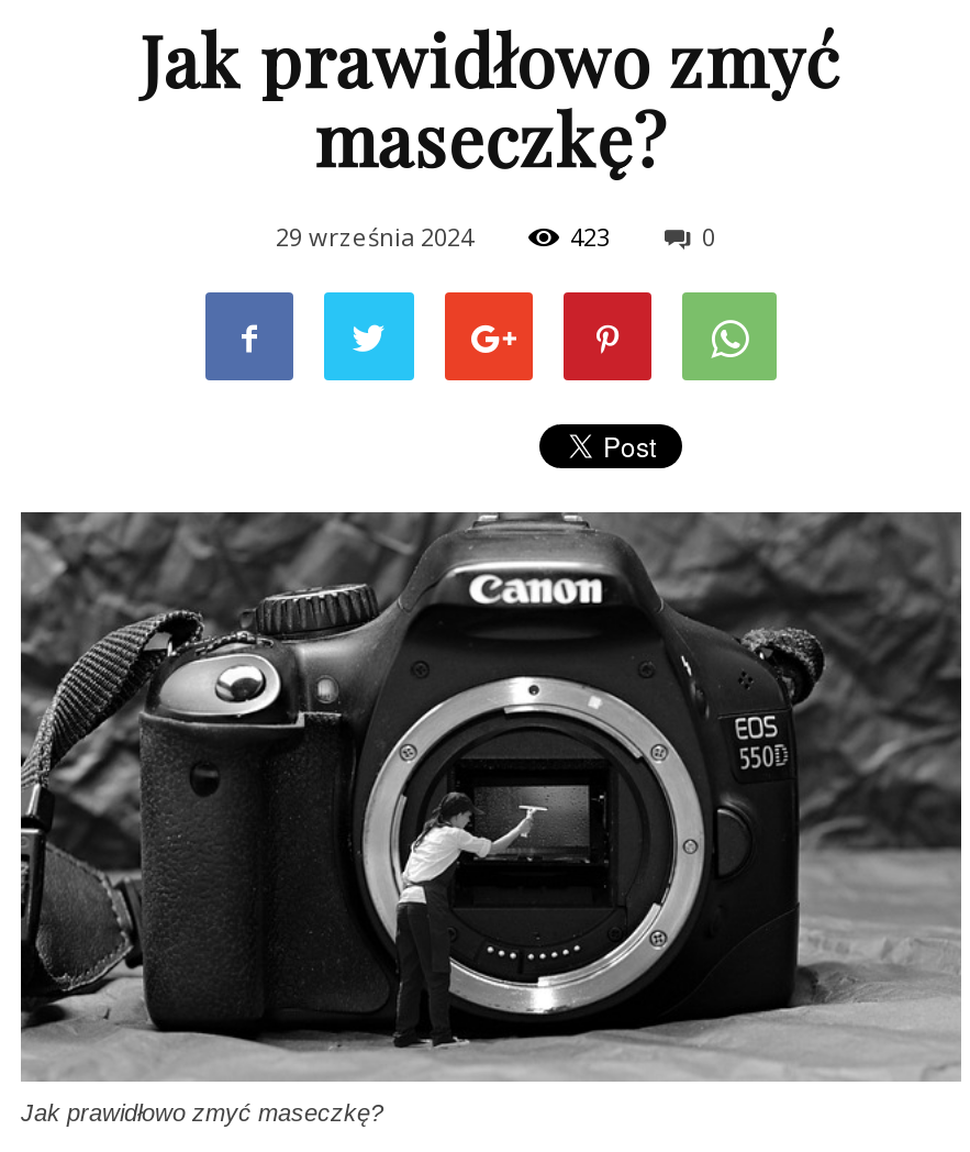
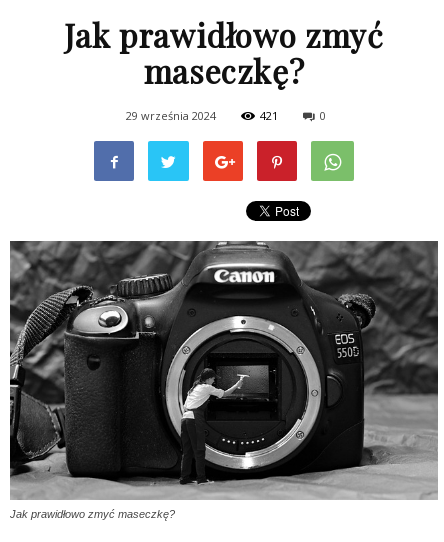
- 423
+ 421
